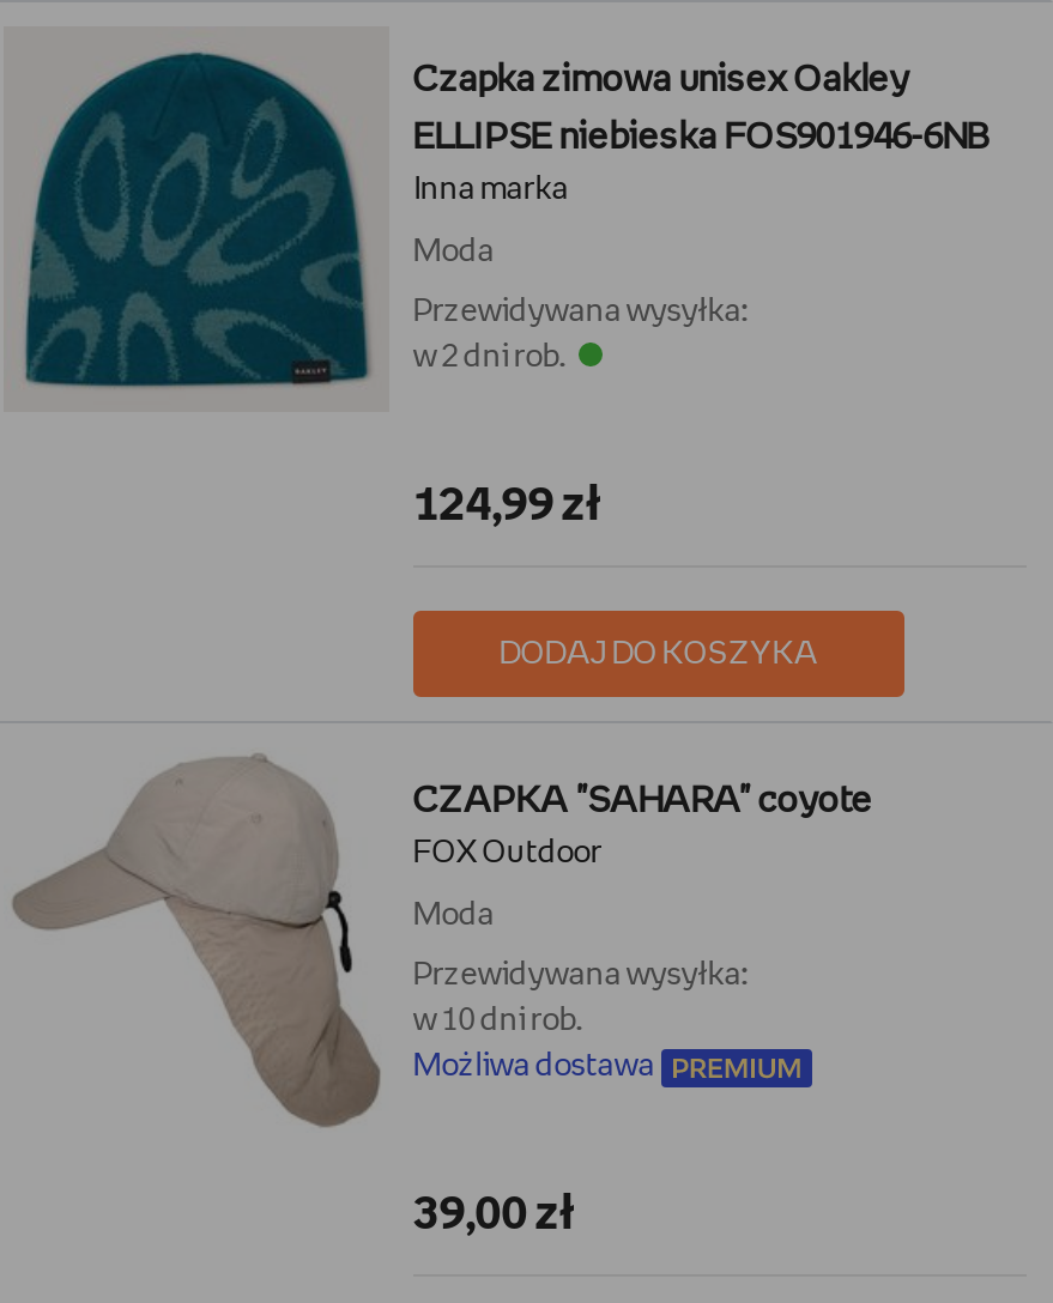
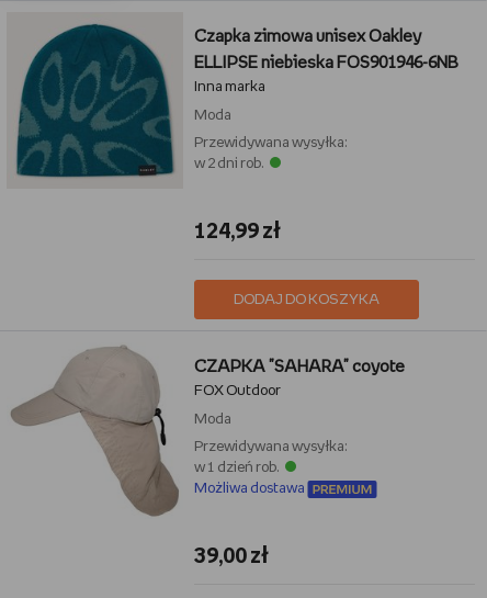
- w 10 dni rob.
+ w 1 dzień rob.
